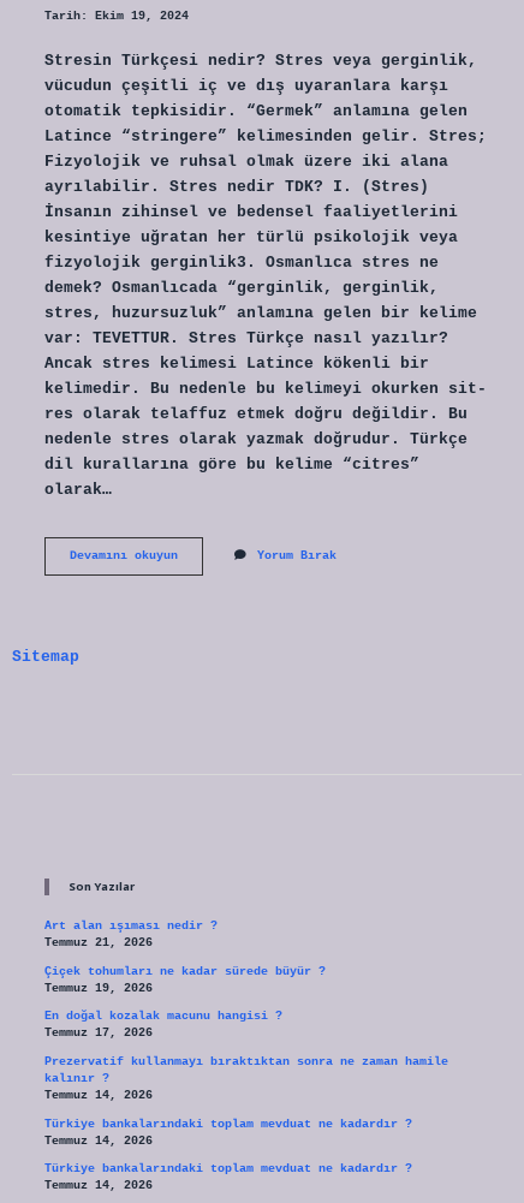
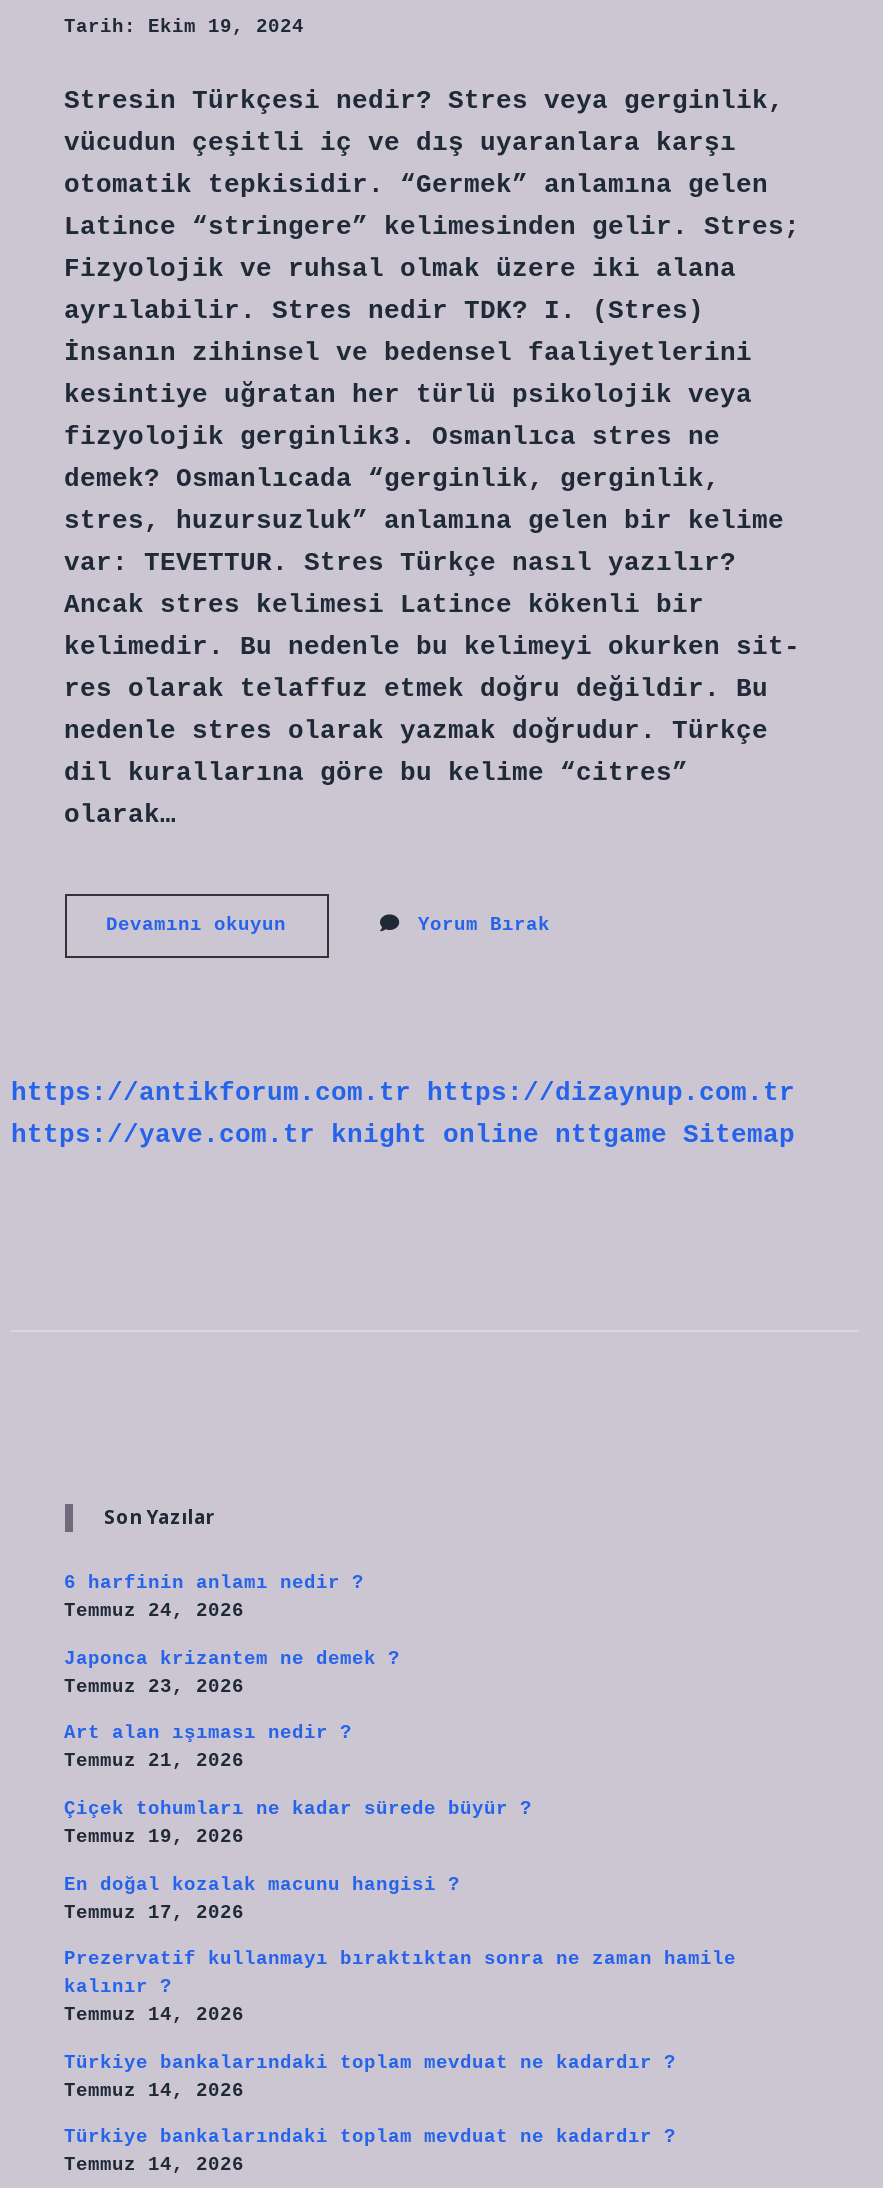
- Sitemap
+ https://antikforum.com.tr https://dizaynup.com.tr
+ https://yave.com.tr knight online nttgame Sitemap

+ 6 harfinin anlamı nedir ?
+ Temmuz 24, 2026
+ Japonca krizantem ne demek ?
+ Temmuz 23, 2026
